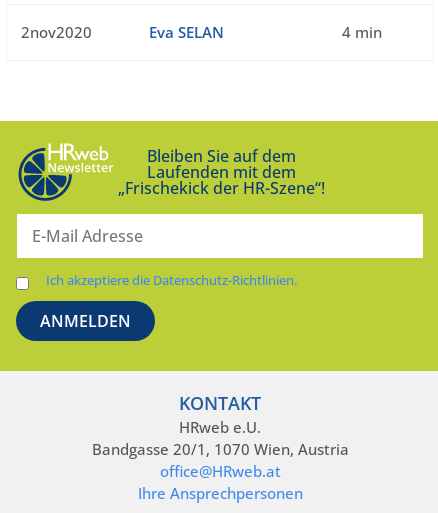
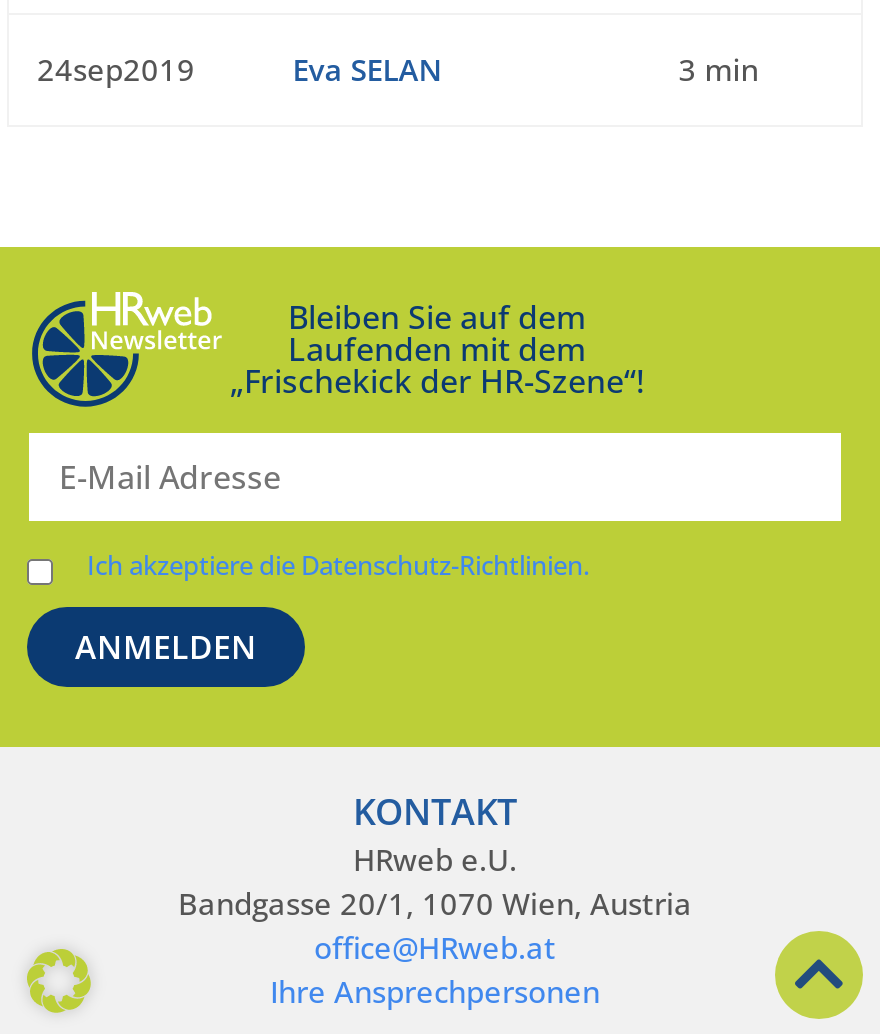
- 2nov2020
+ 24sep2019

- 4 min
+ 3 min

+ [image]

+ [image]
